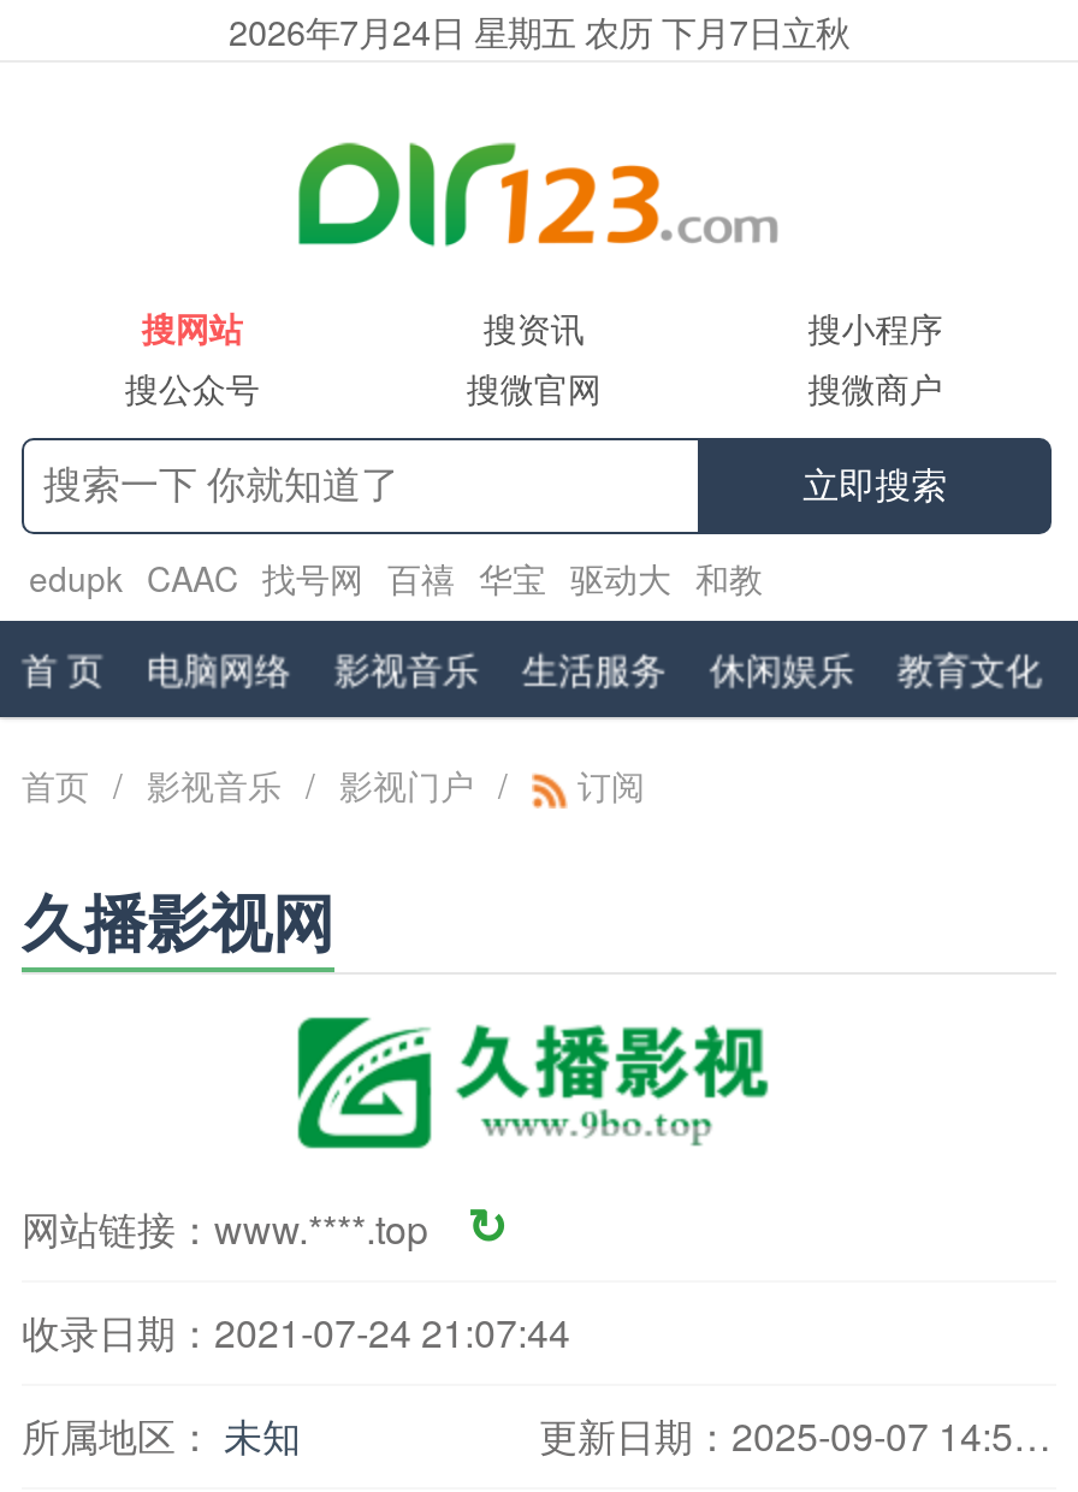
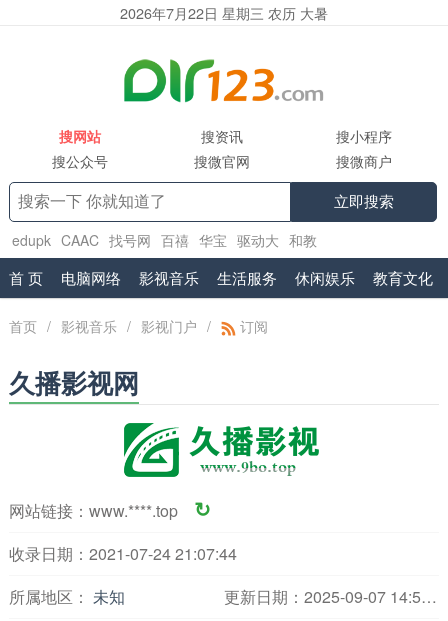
- 2026年7月24日 星期五 农历 下月7日立秋
+ 2026年7月22日 星期三 农历 大暑
